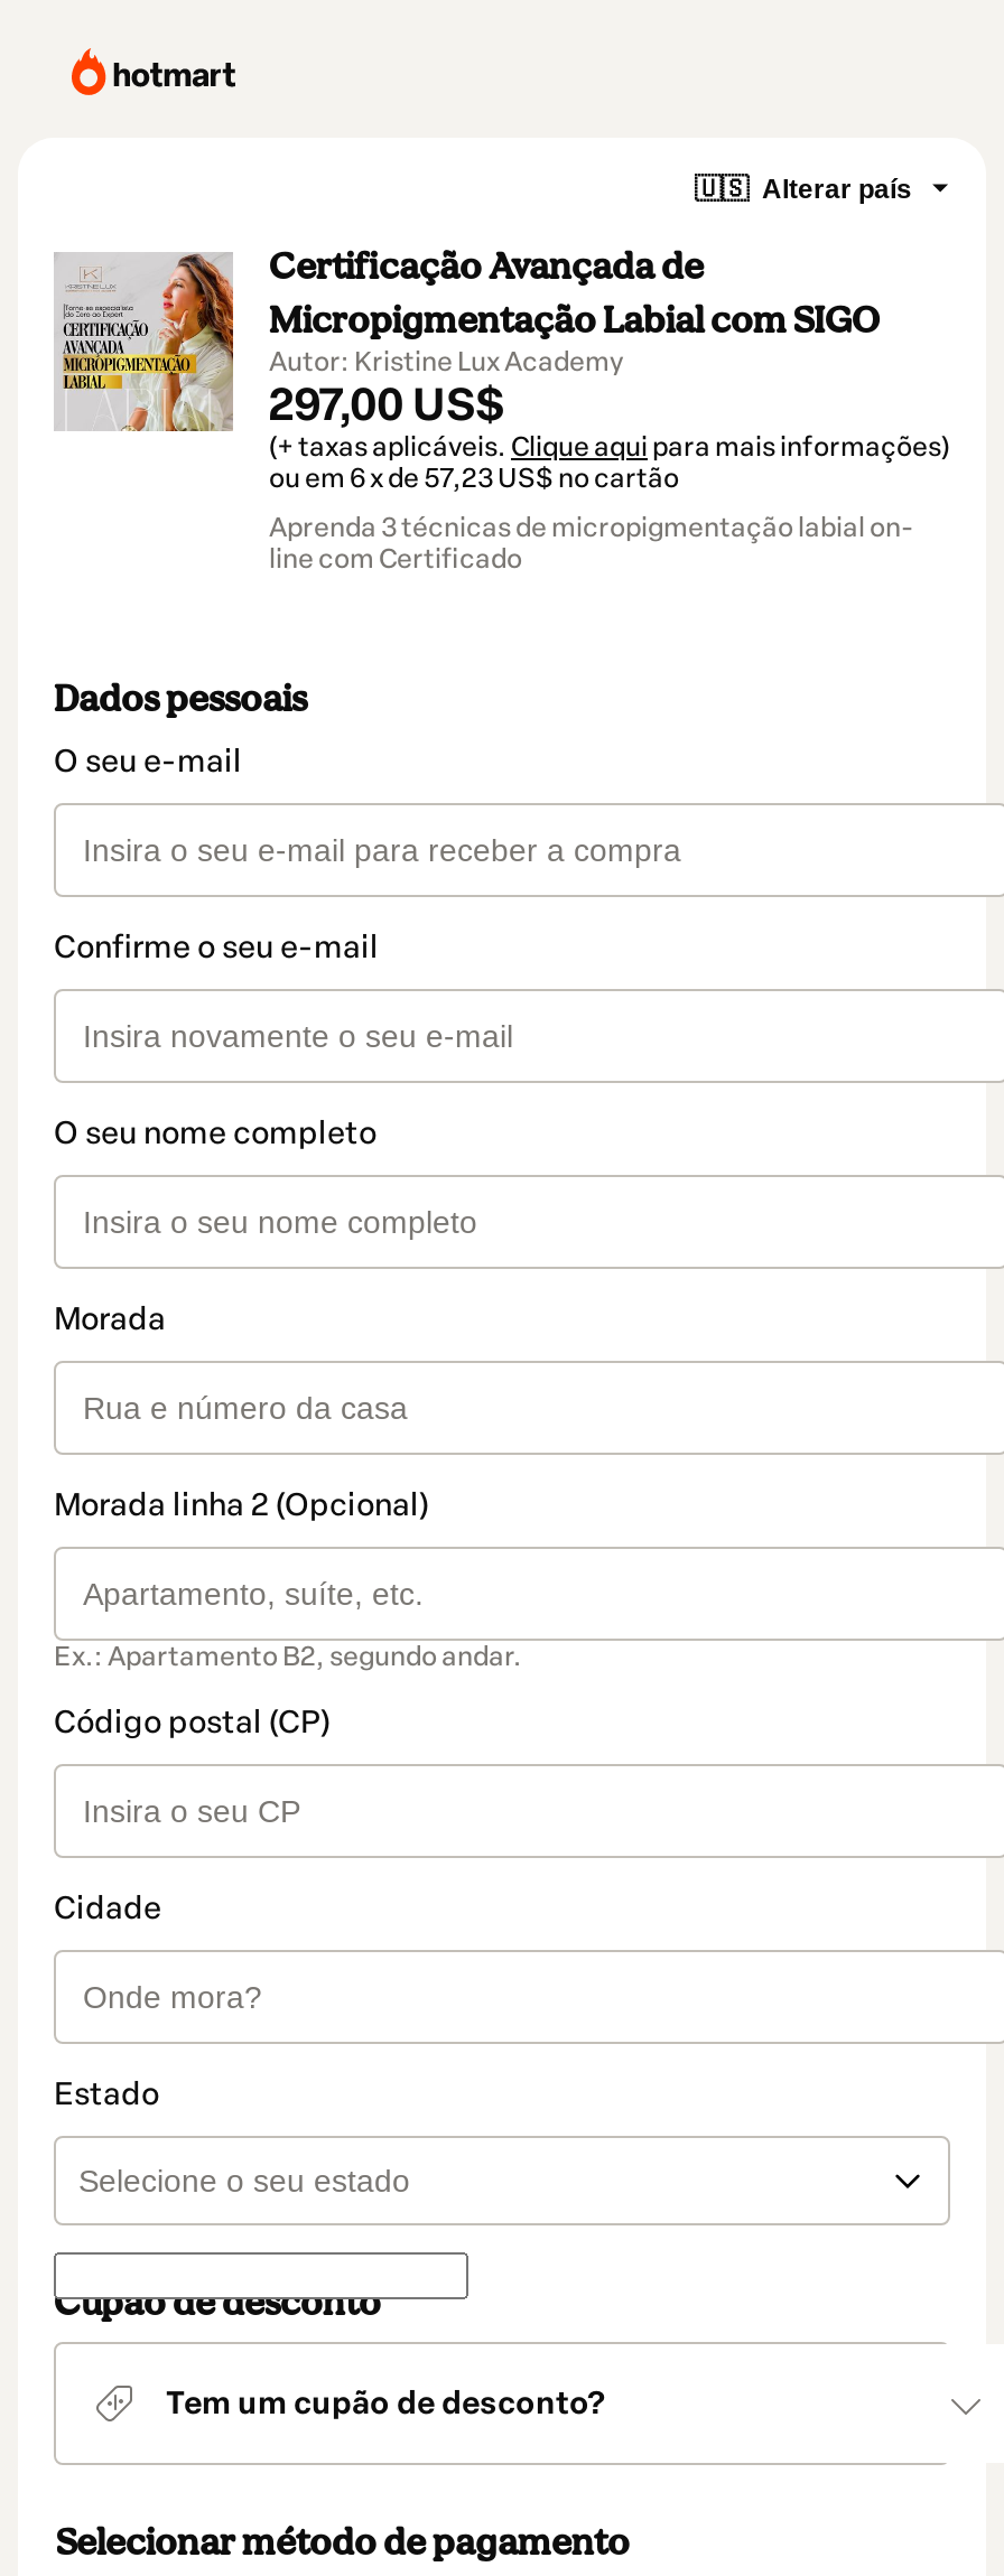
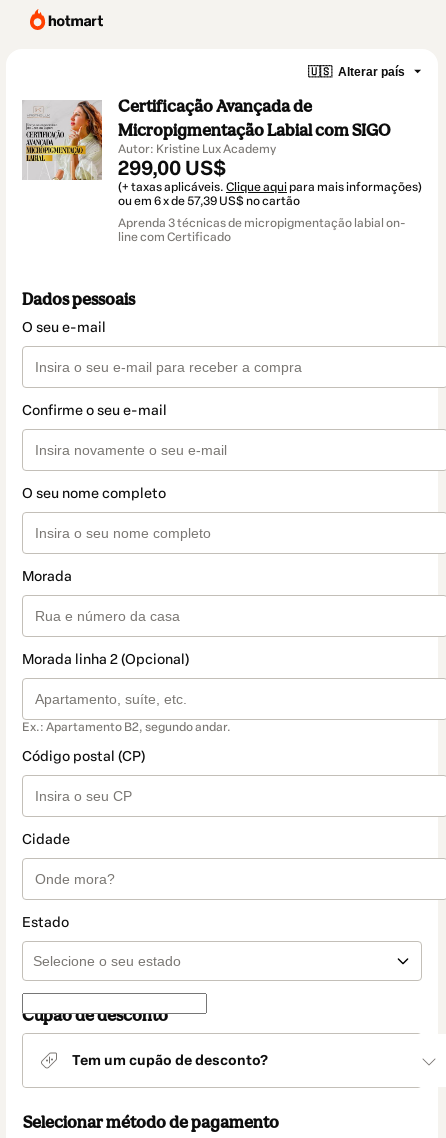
- 297,00 US$
+ 299,00 US$

- ou em 6 x de 57,23 US$ no cartão
+ ou em 6 x de 57,39 US$ no cartão
